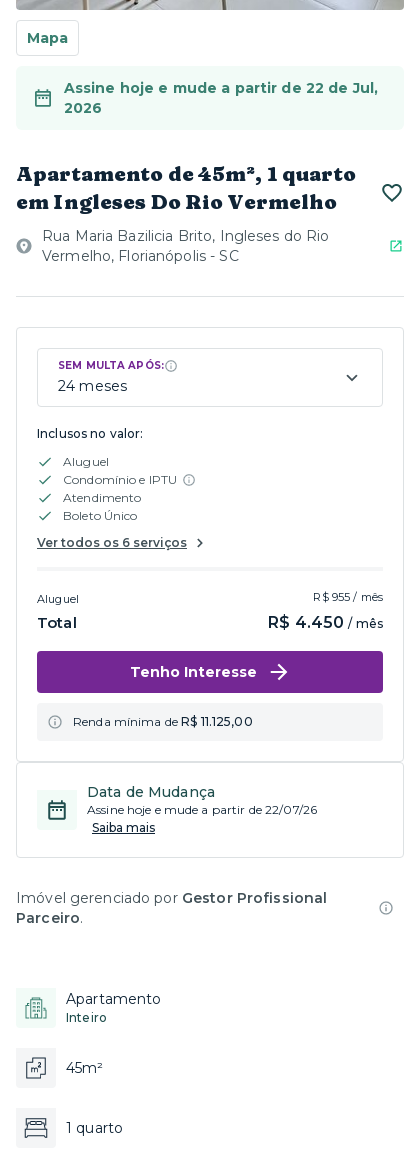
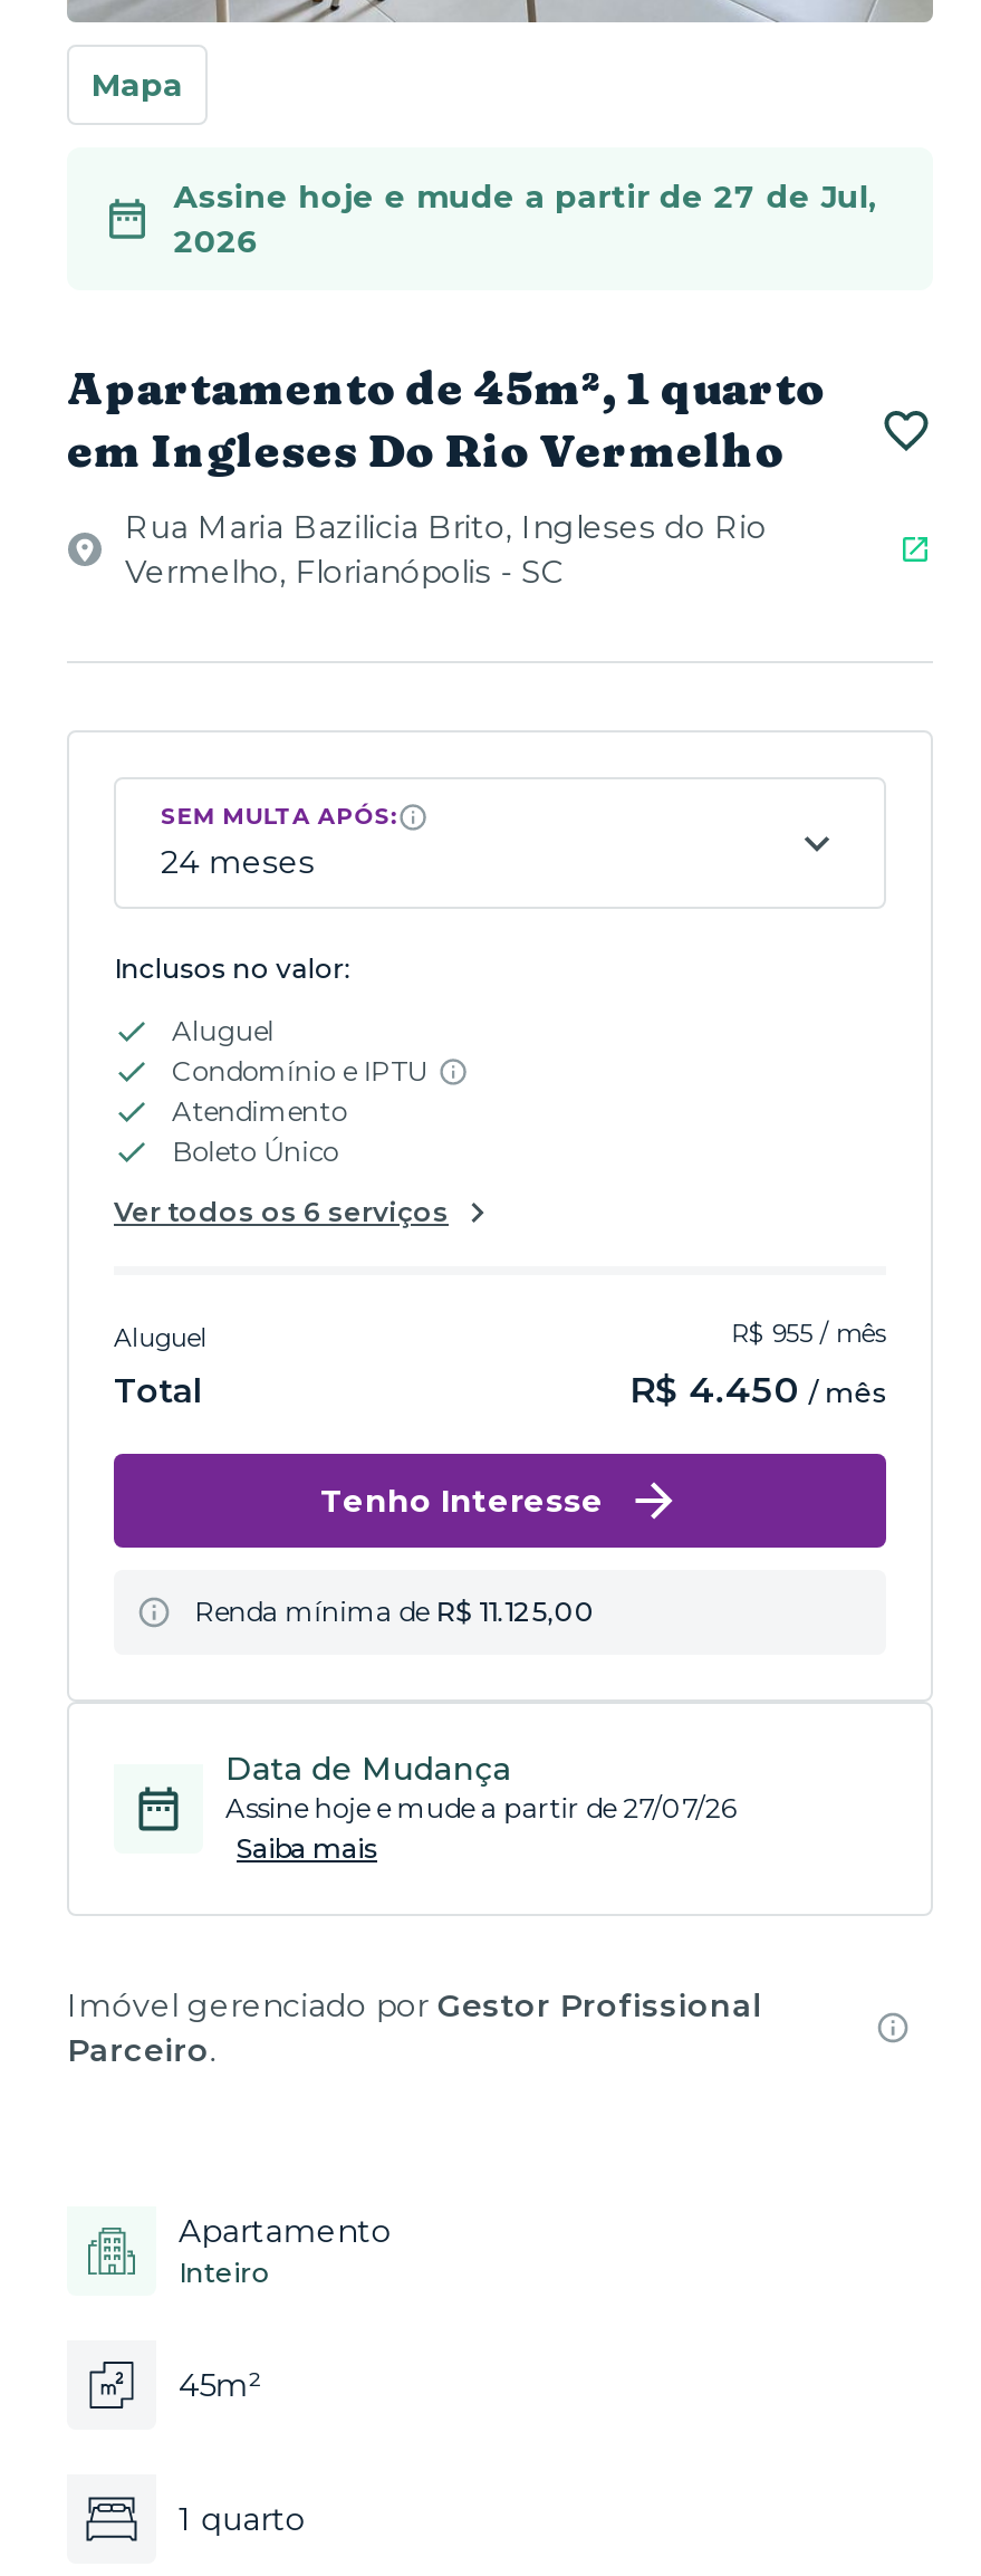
- Assine hoje e mude a partir de 22 de Jul,
+ Assine hoje e mude a partir de 27 de Jul,

- Assine hoje e mude a partir de 22/07/26
+ Assine hoje e mude a partir de 27/07/26
